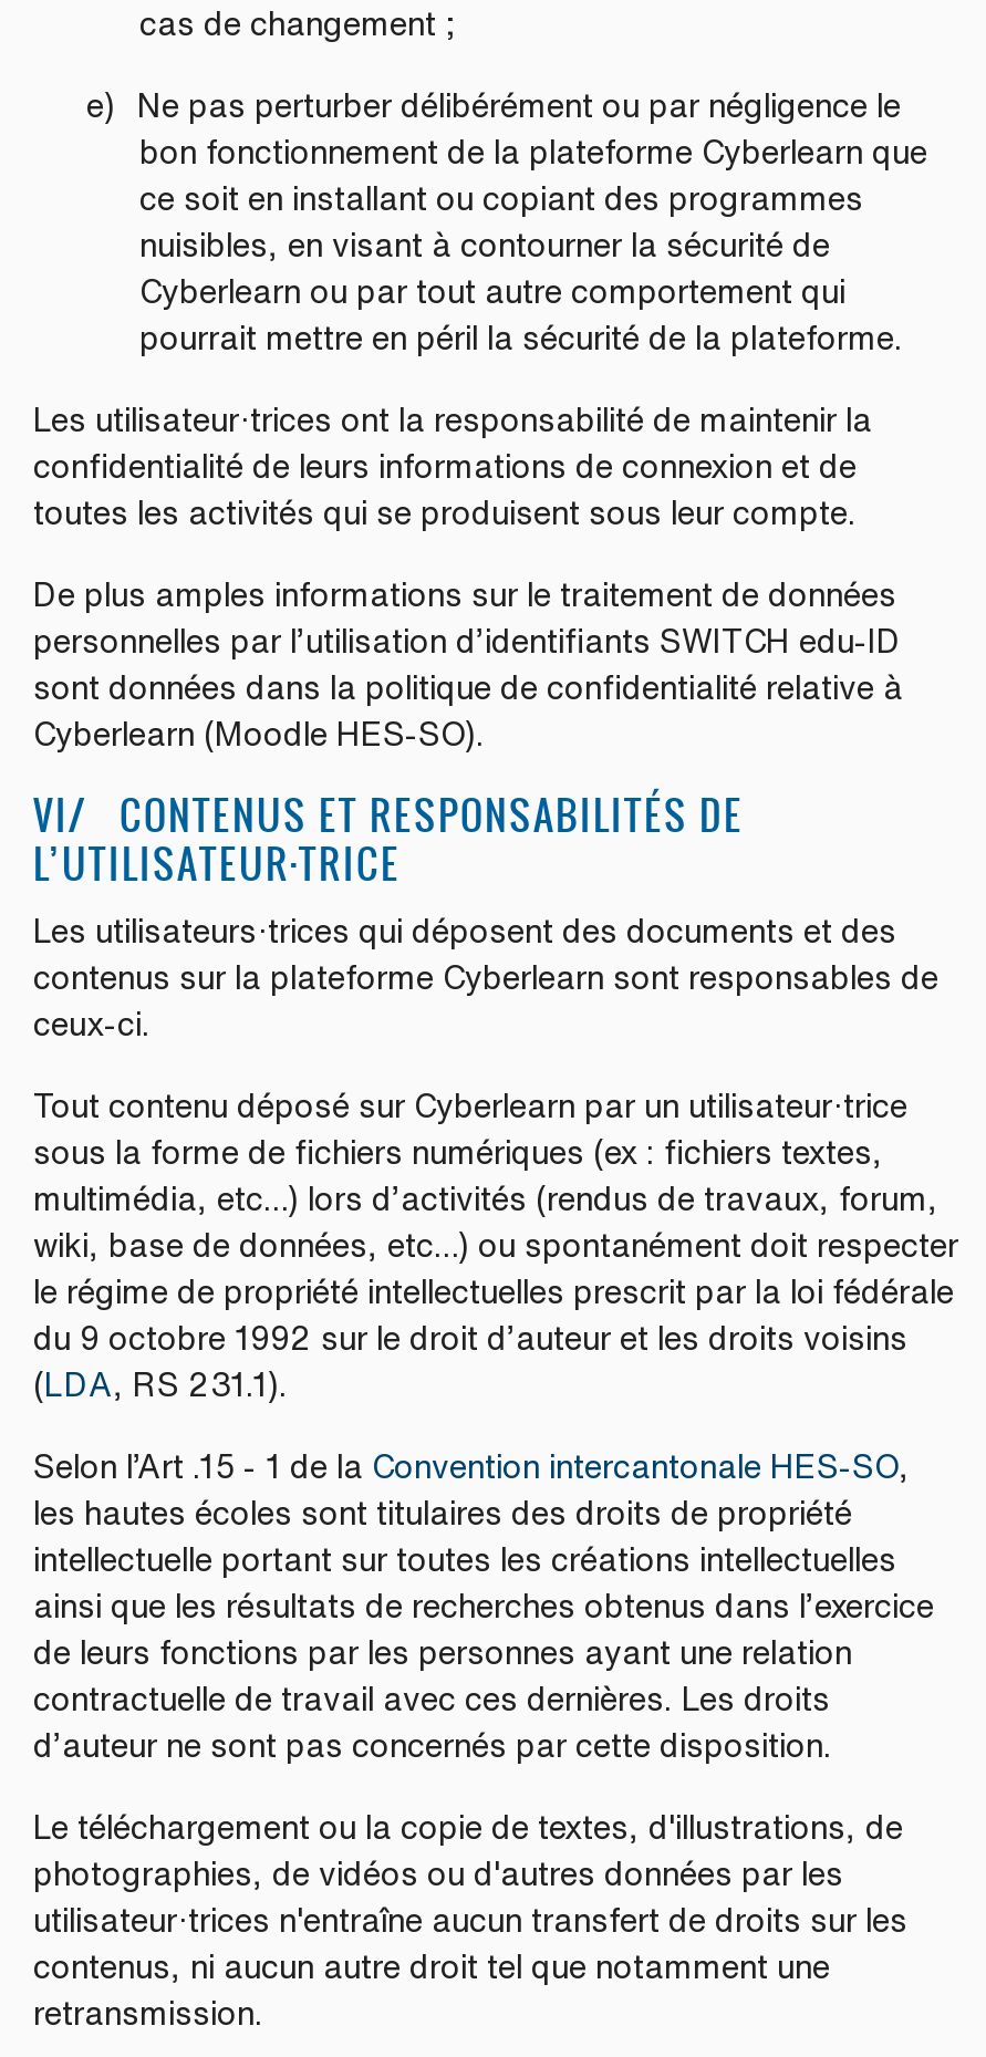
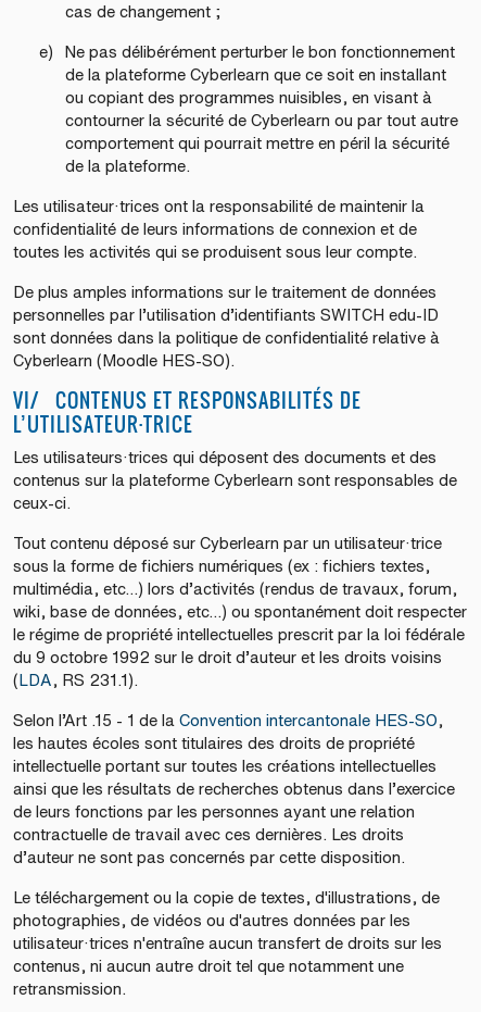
- Ne pas perturber délibérément ou par négligence le
- bon fonctionnement de la plateforme Cyberlearn que
- ce soit en installant ou copiant des programmes
- nuisibles, en visant à contourner la sécurité de
- Cyberlearn ou par tout autre comportement qui
- pourrait mettre en péril la sécurité de la plateforme.
+ Ne pas délibérément perturber le bon fonctionnement
+ de la plateforme Cyberlearn que ce soit en installant
+ ou copiant des programmes nuisibles, en visant à
+ contourner la sécurité de Cyberlearn ou par tout autre
+ comportement qui pourrait mettre en péril la sécurité
+ de la plateforme.
